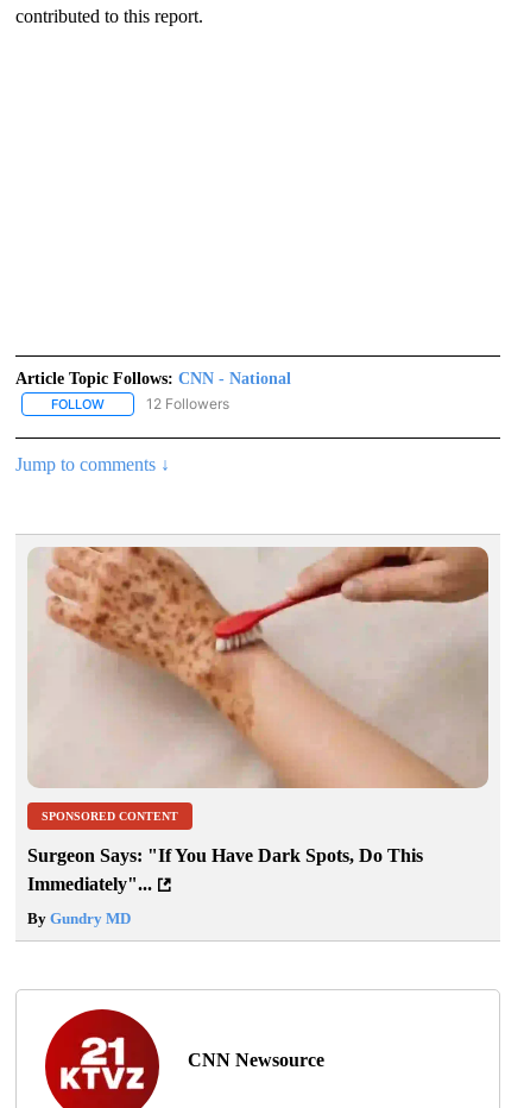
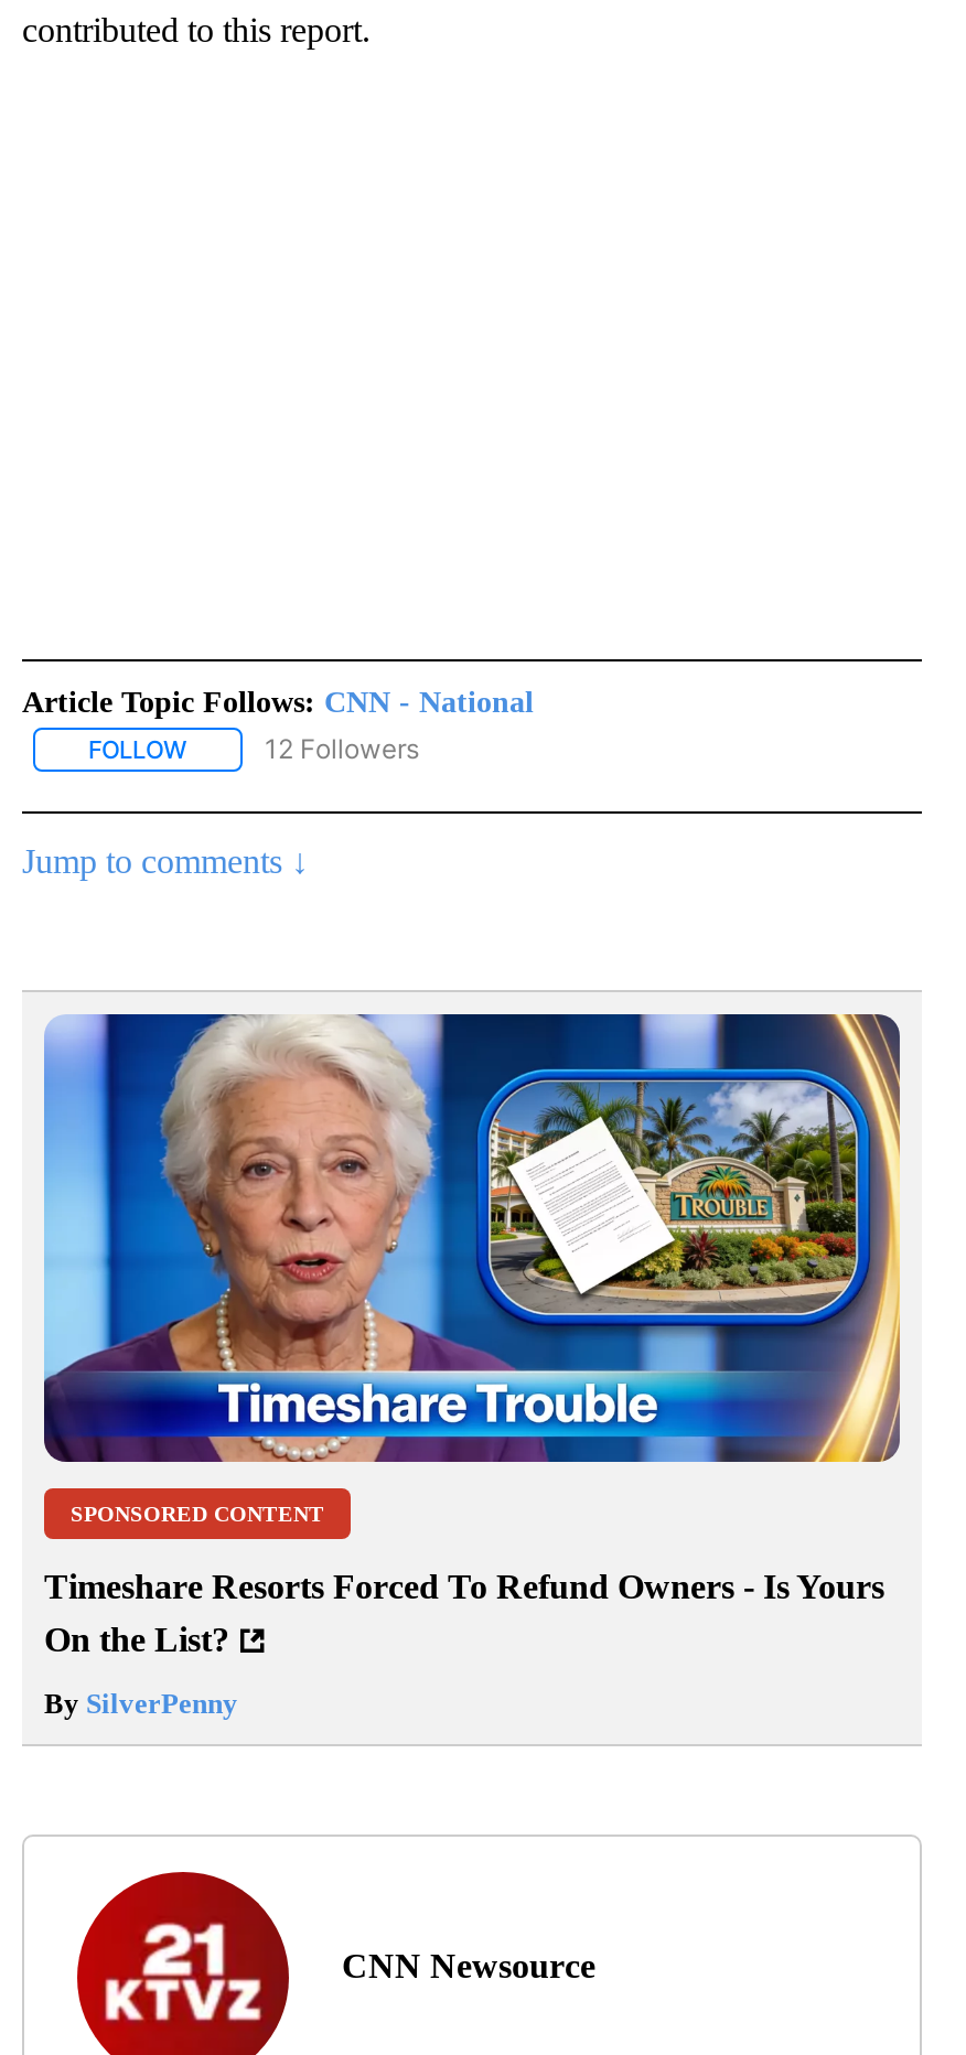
- [image]
+ [image]

- Surgeon Says: "If You Have Dark Spots, Do This
- Immediately"...
+ Timeshare Resorts Forced To Refund Owners - Is Yours
+ On the List?

- By Gundry MD
+ By SilverPenny
